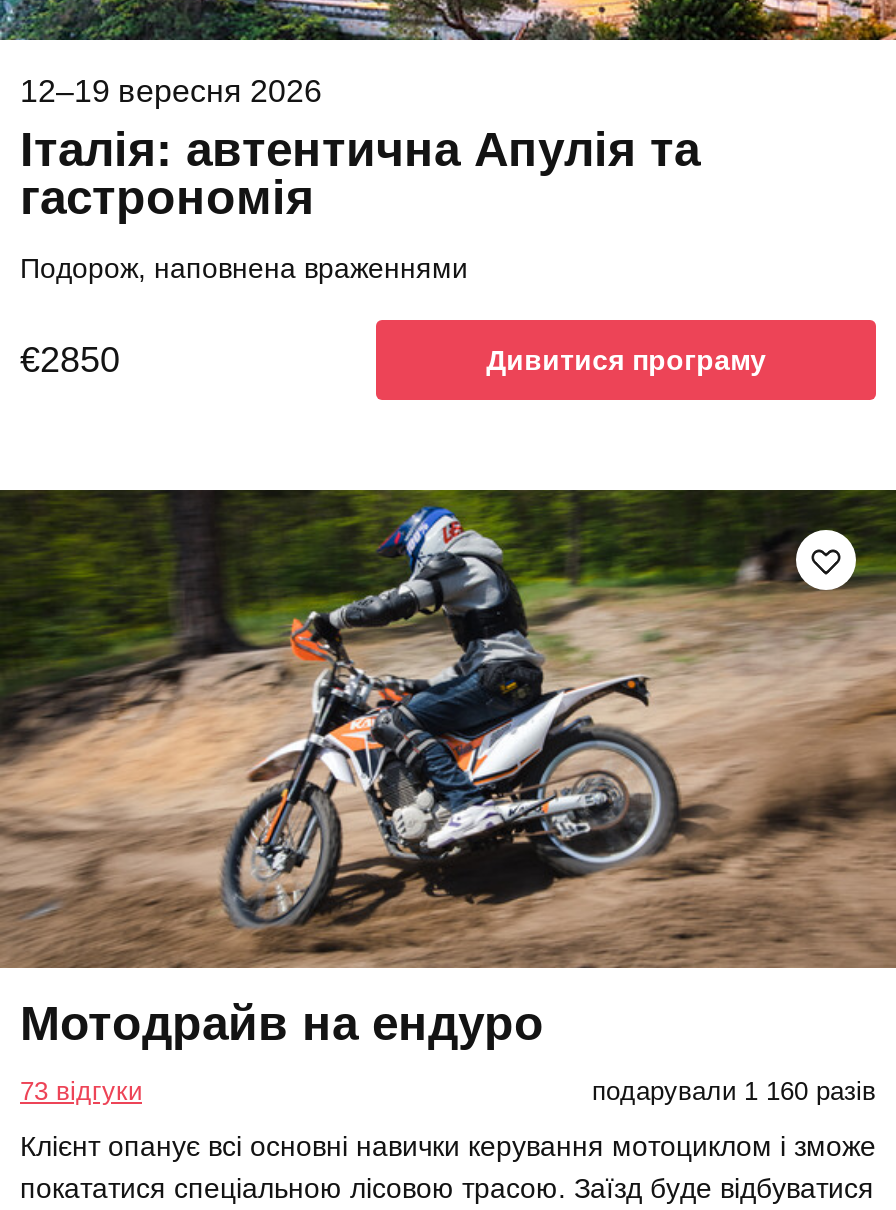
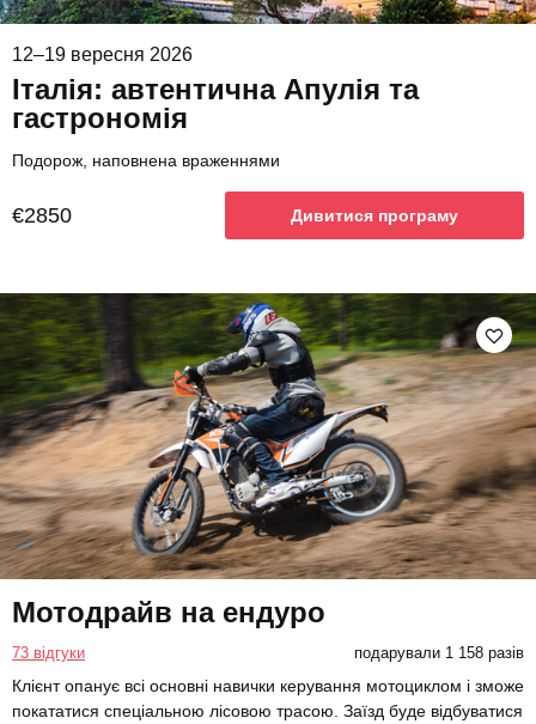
- подарували 1 160 разів
+ подарували 1 158 разів
